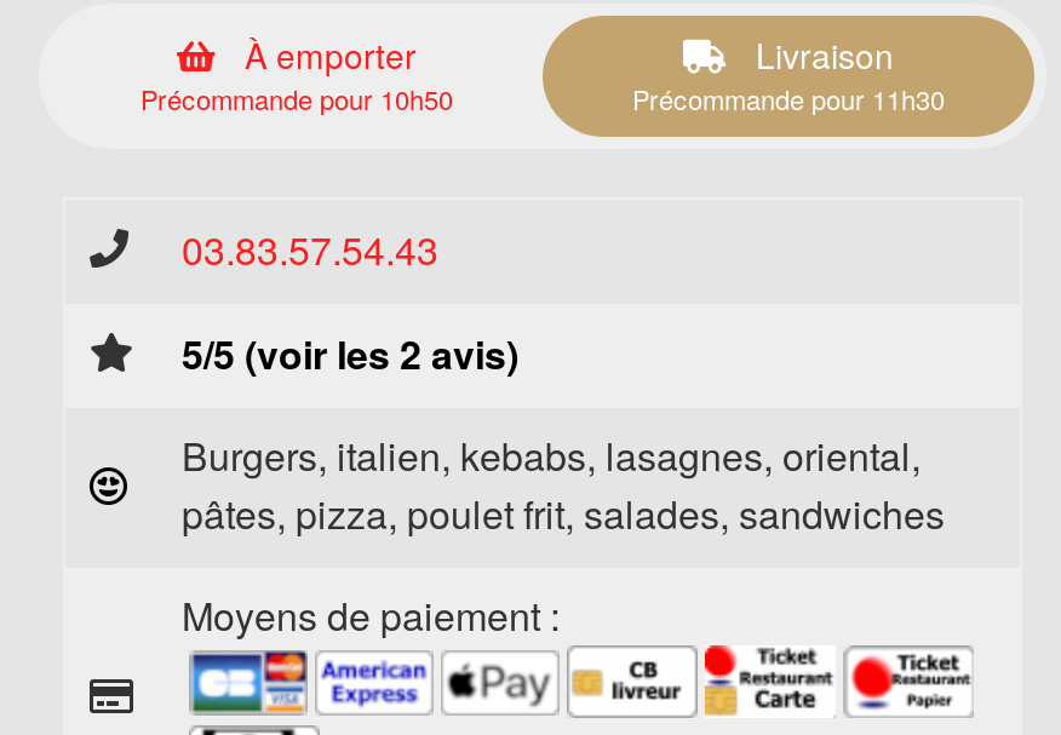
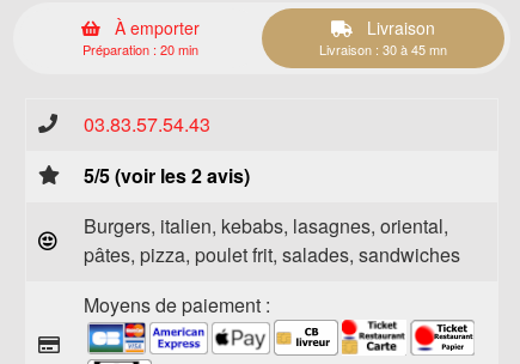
- Précommande pour 10h50
+ Préparation : 20 min

- Précommande pour 11h30
+ Livraison : 30 à 45 mn
